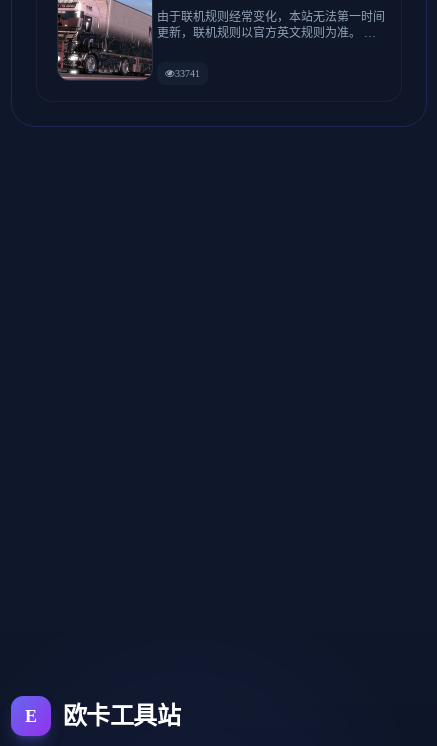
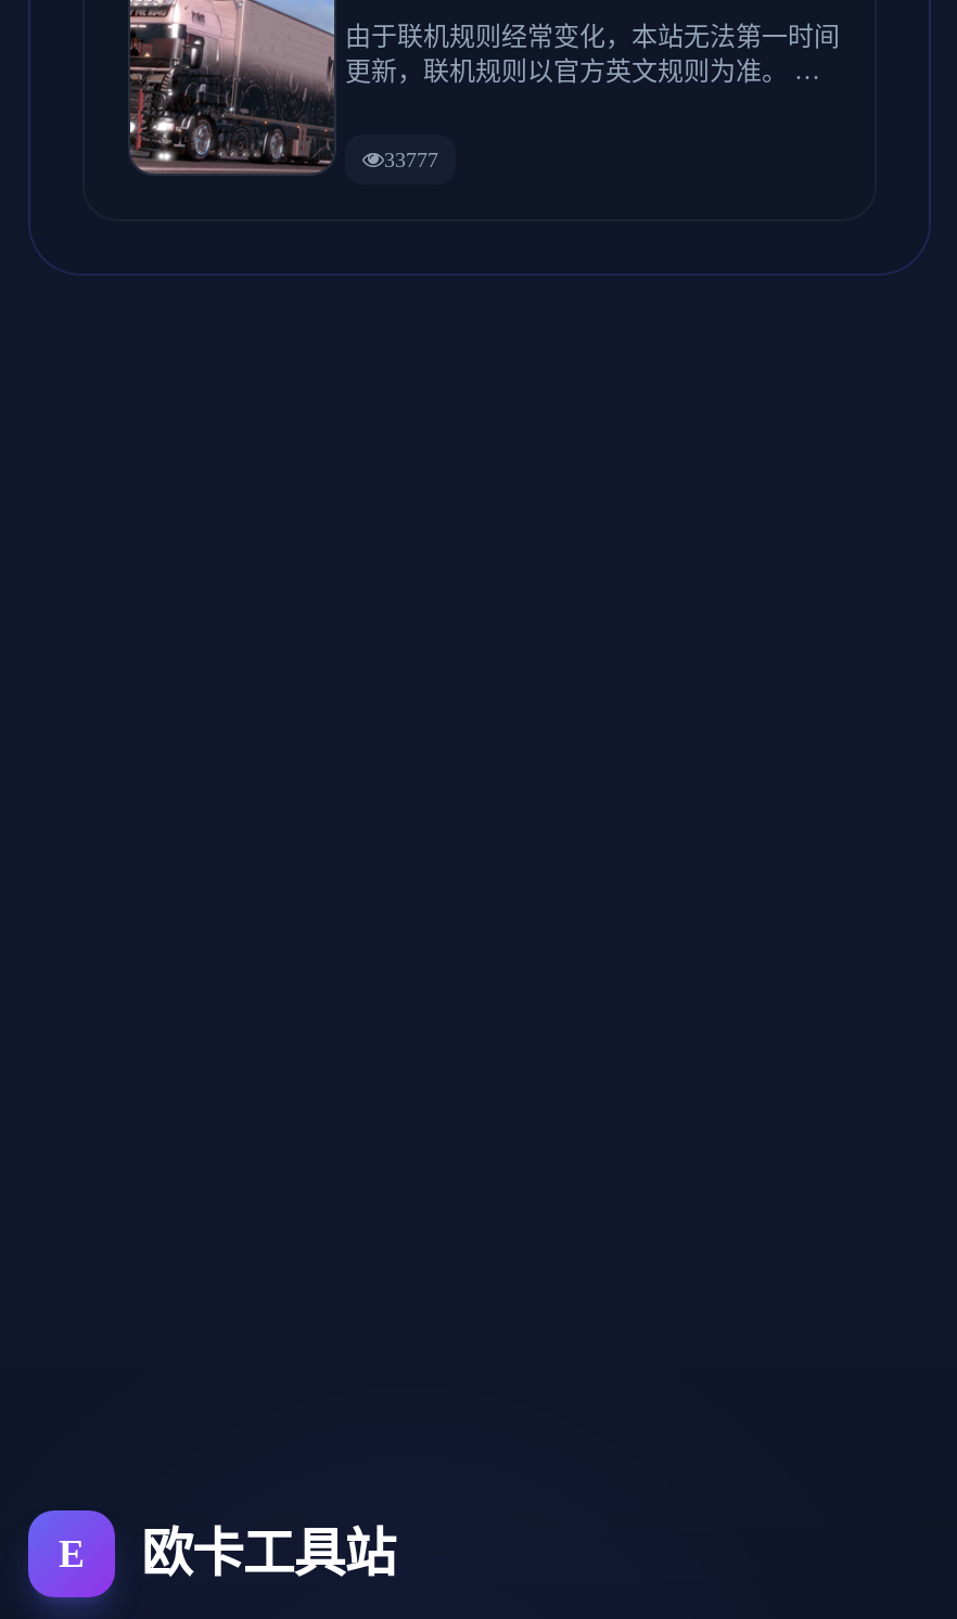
- 33741
+ 33777
